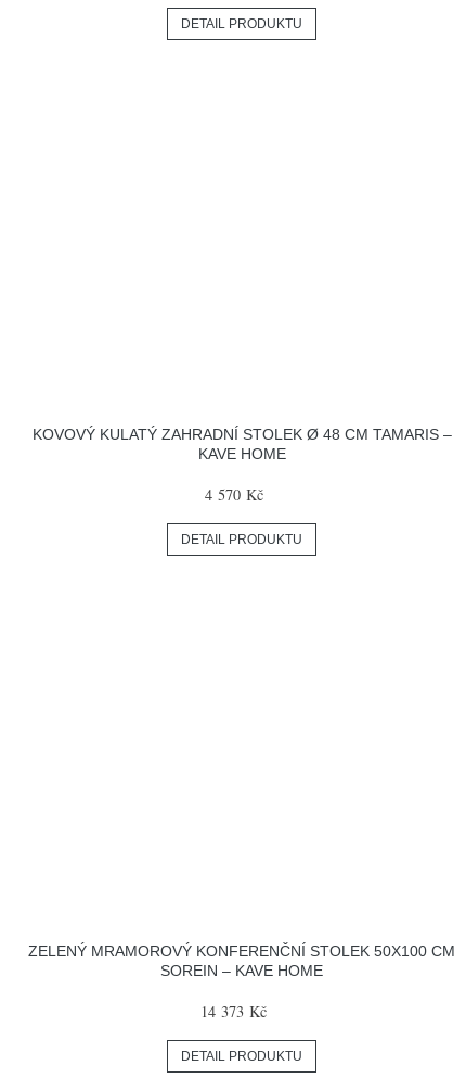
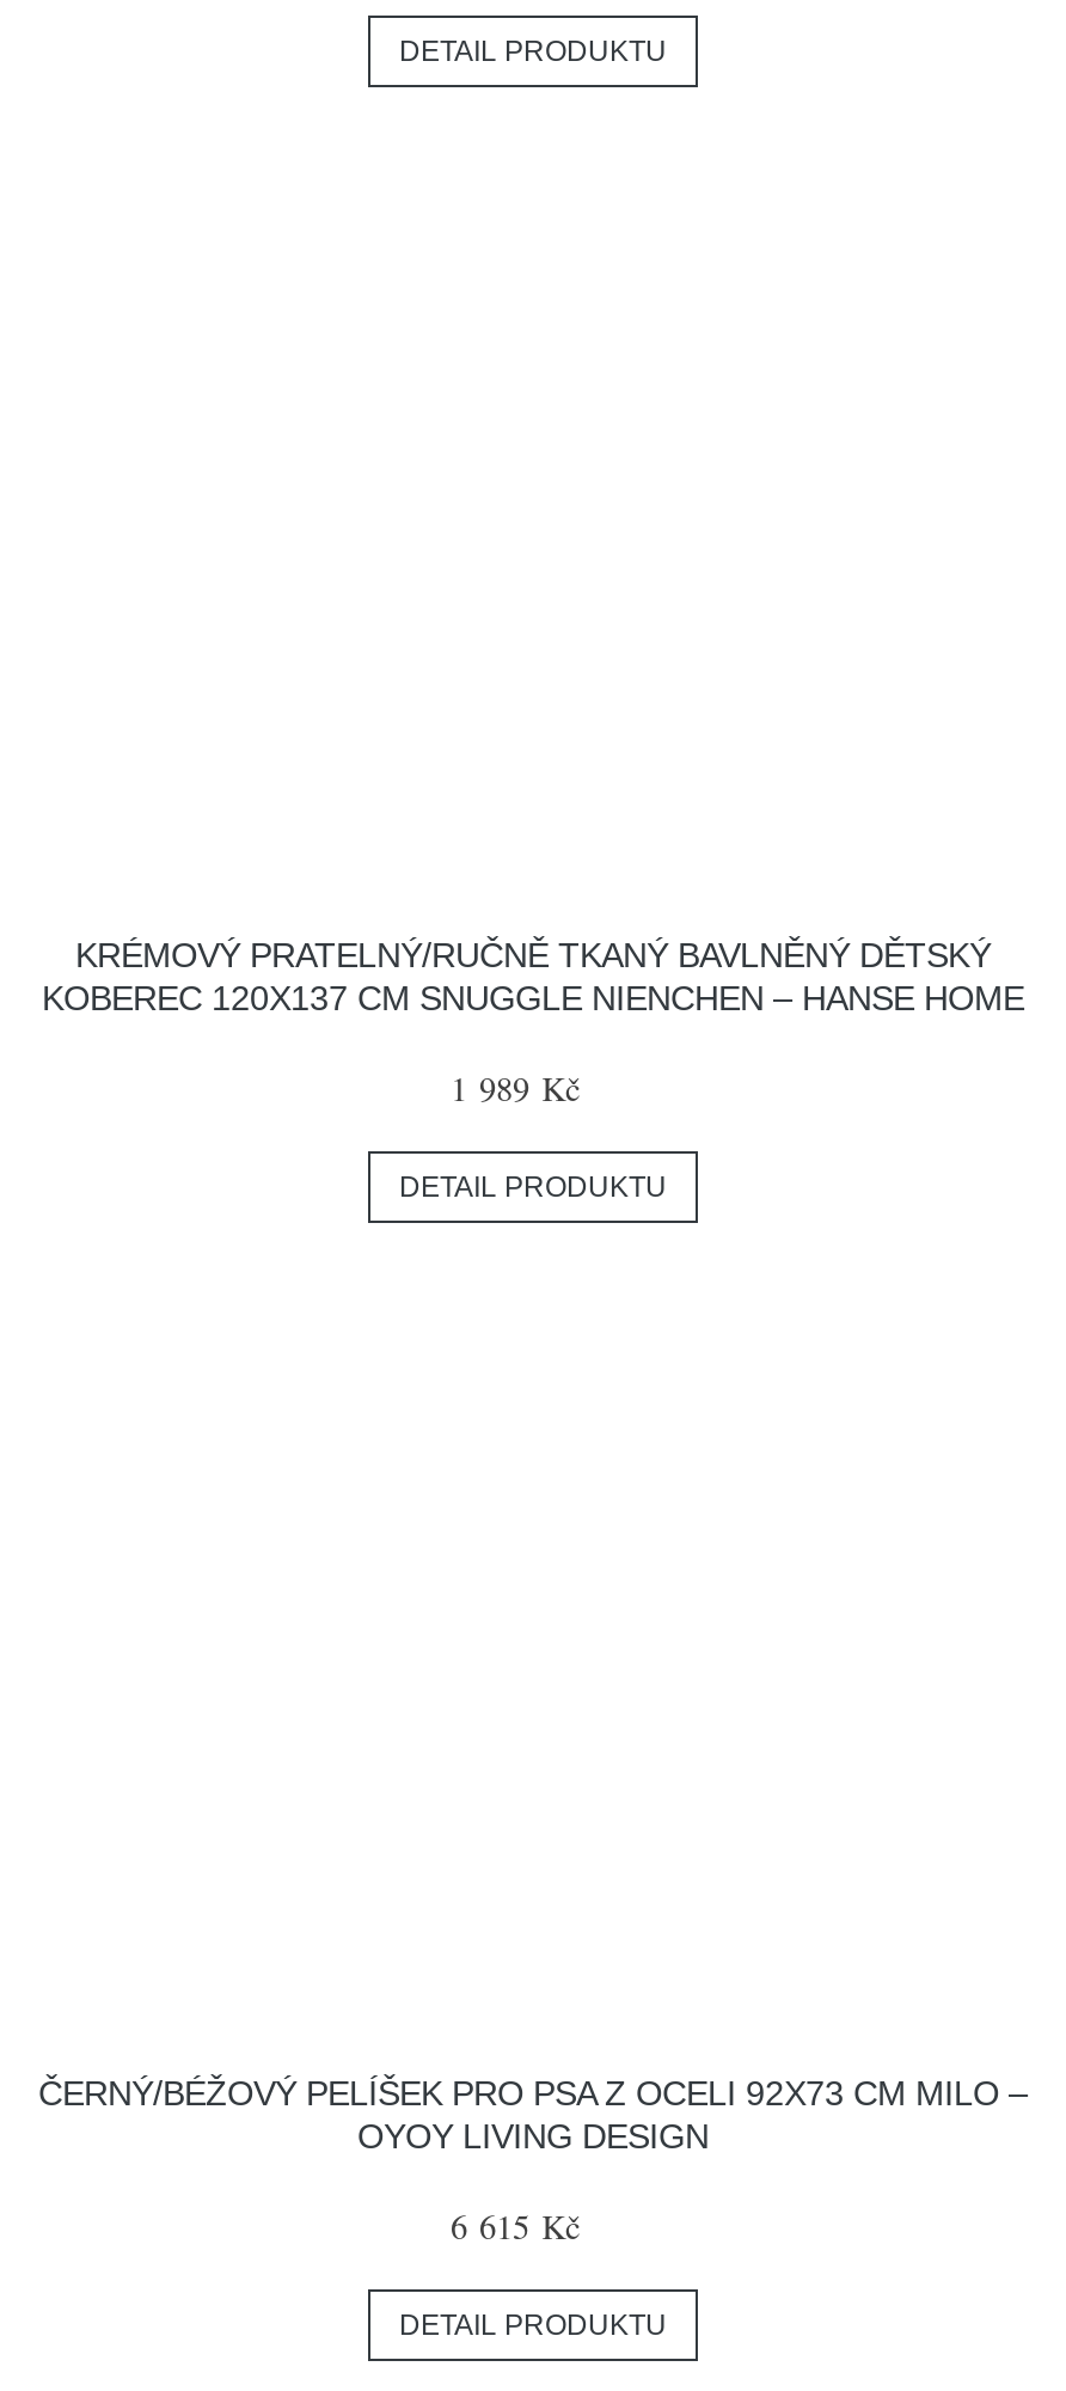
- KOVOVÝ KULATÝ ZAHRADNÍ STOLEK Ø 48 CM TAMARIS –
- KAVE HOME
+ KRÉMOVÝ PRATELNÝ/RUČNĚ TKANÝ BAVLNĚNÝ DĚTSKÝ
+ KOBEREC 120X137 CM SNUGGLE NIENCHEN – HANSE HOME

- 4 570 Kč
+ 1 989 Kč

- ZELENÝ MRAMOROVÝ KONFERENČNÍ STOLEK 50X100 CM
- SOREIN – KAVE HOME
+ ČERNÝ/BÉŽOVÝ PELÍŠEK PRO PSA Z OCELI 92X73 CM MILO –
+ OYOY LIVING DESIGN

- 14 373 Kč
+ 6 615 Kč
